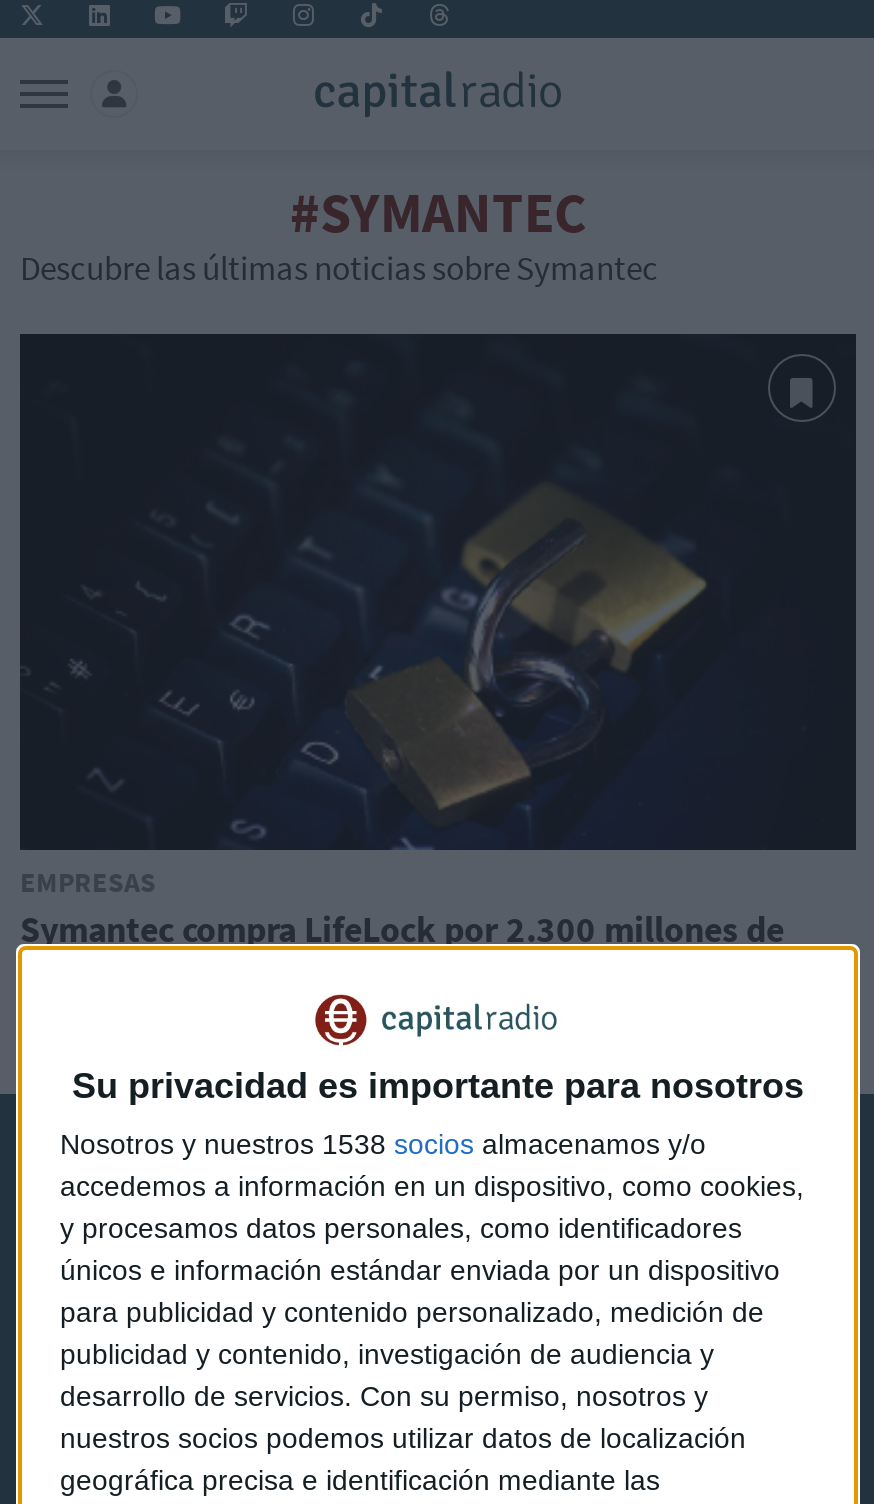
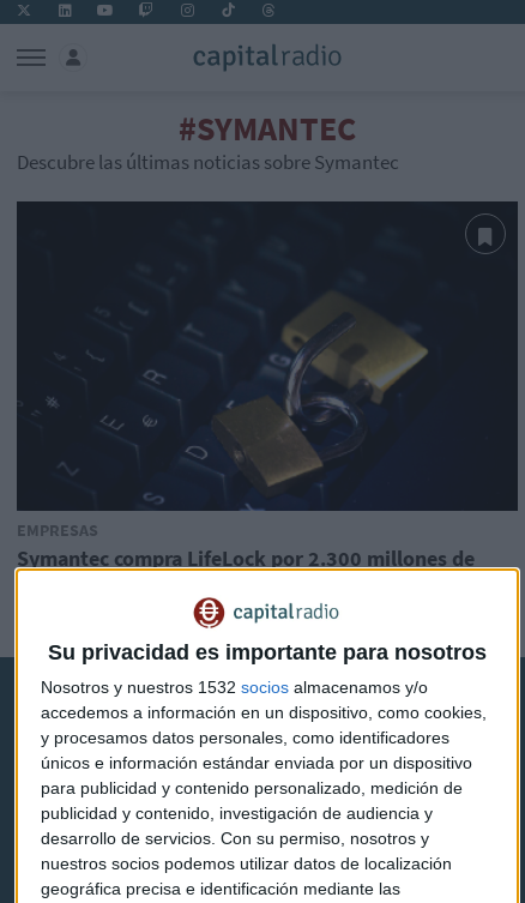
- Nosotros y nuestros 1538 socios almacenamos y/o
+ Nosotros y nuestros 1532 socios almacenamos y/o
